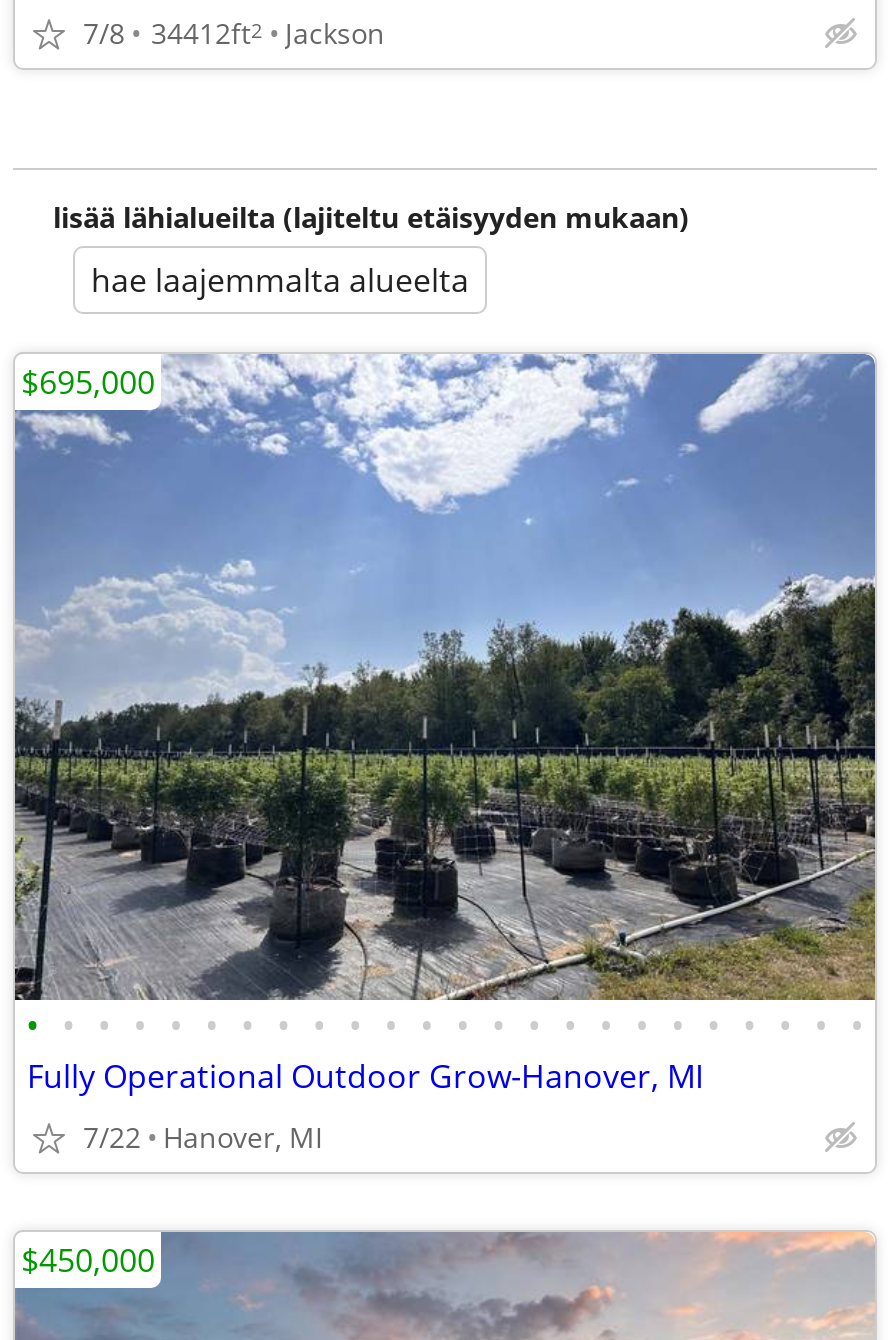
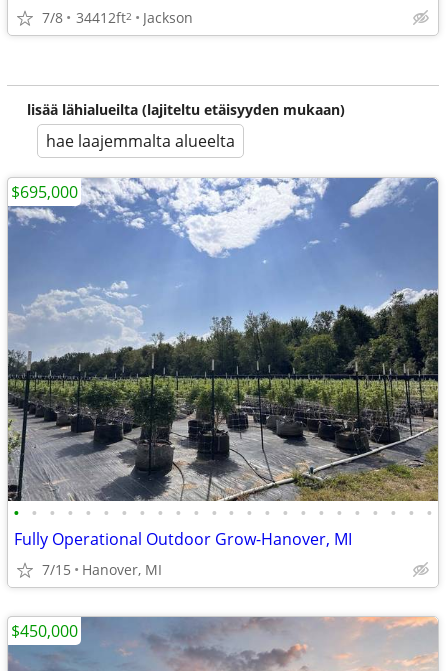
- 7/22 Hanover, MI
+ 7/15 Hanover, MI
